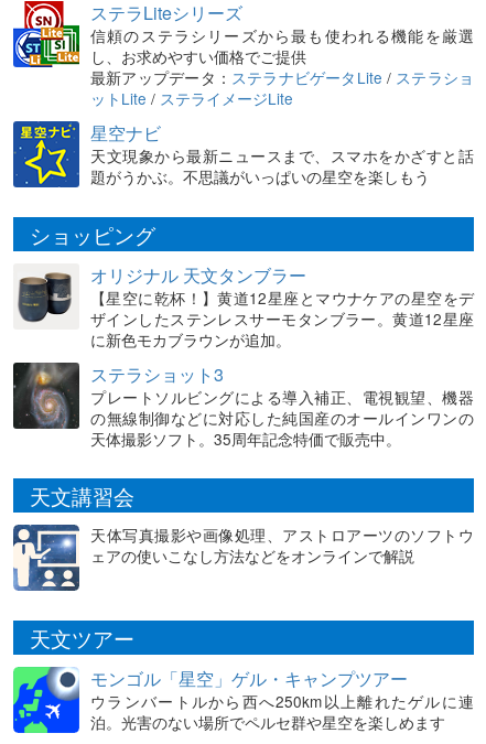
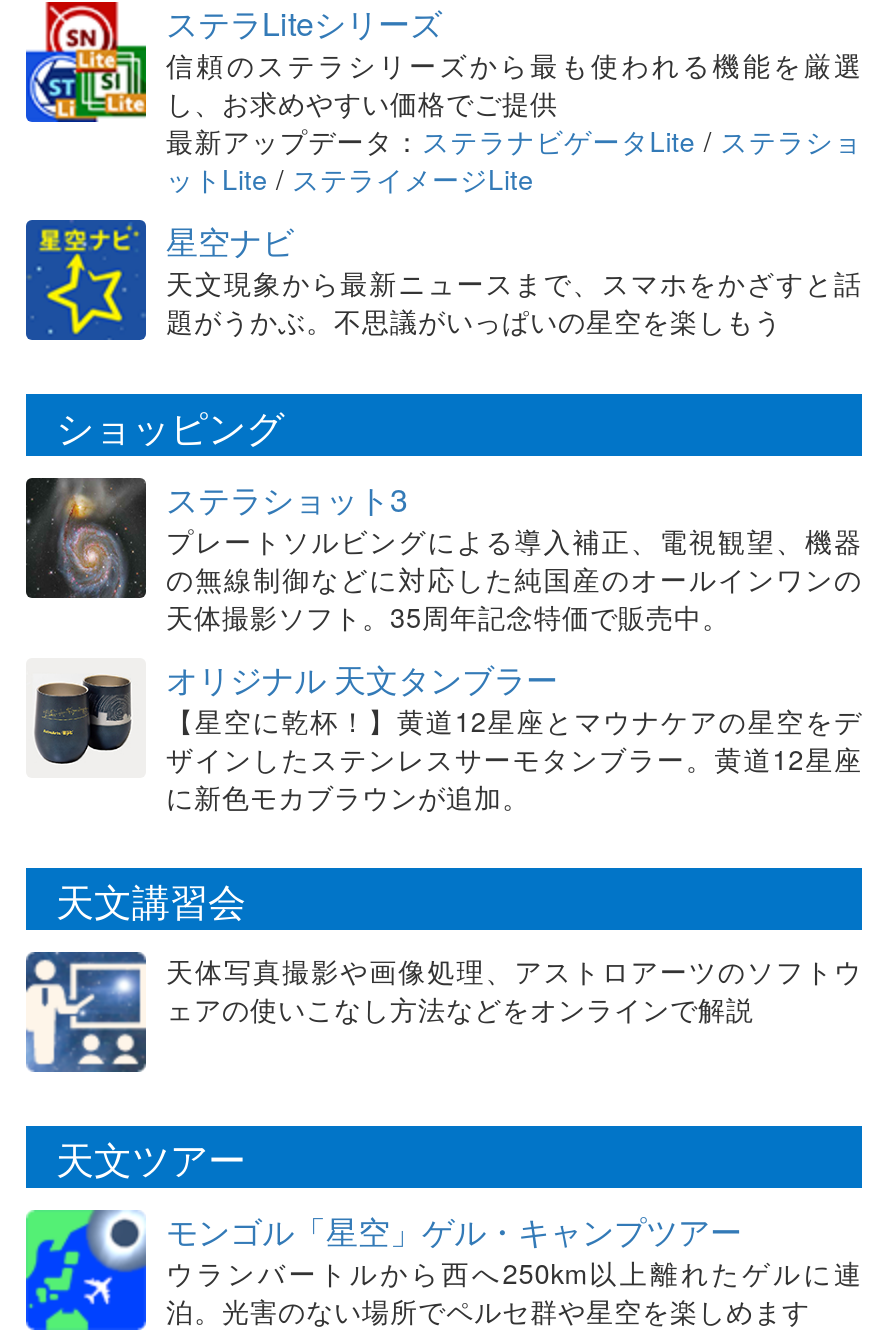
moved down: [image] | オリジナル 天文タンブラー | 【星空に乾杯！】黄道12星座とマウナケアの星空をデ | ザインしたステンレスサーモタンブラー。黄道12星座 | に新色モカブラウンが追加。

moved up: [image] | ステラショット3 | プレートソルビングによる導入補正、電視観望、機器 | の無線制御などに対応した純国産のオールインワンの | 天体撮影ソフト。35周年記念特価で販売中。
